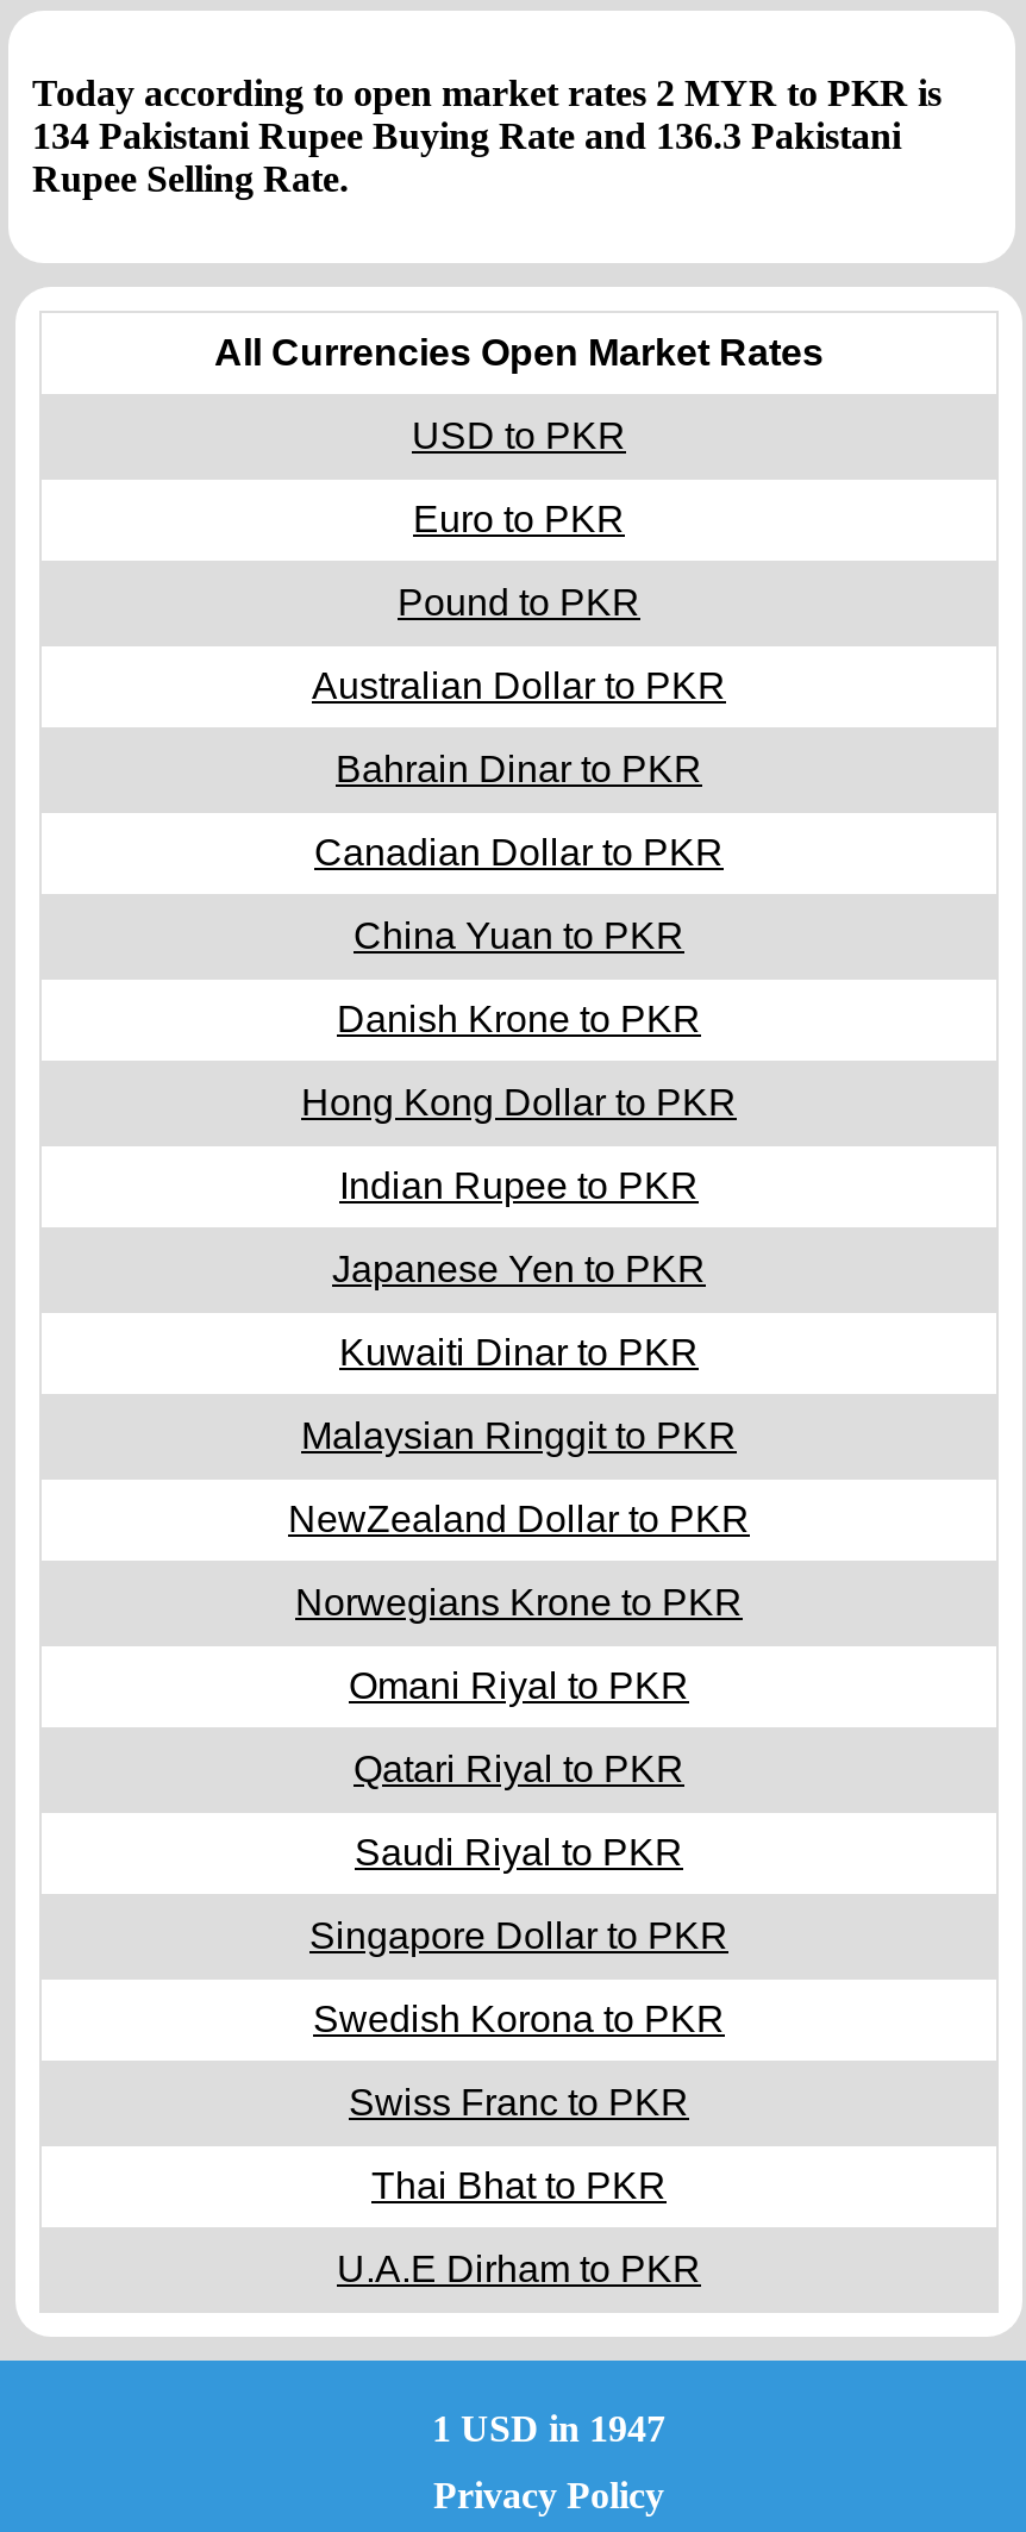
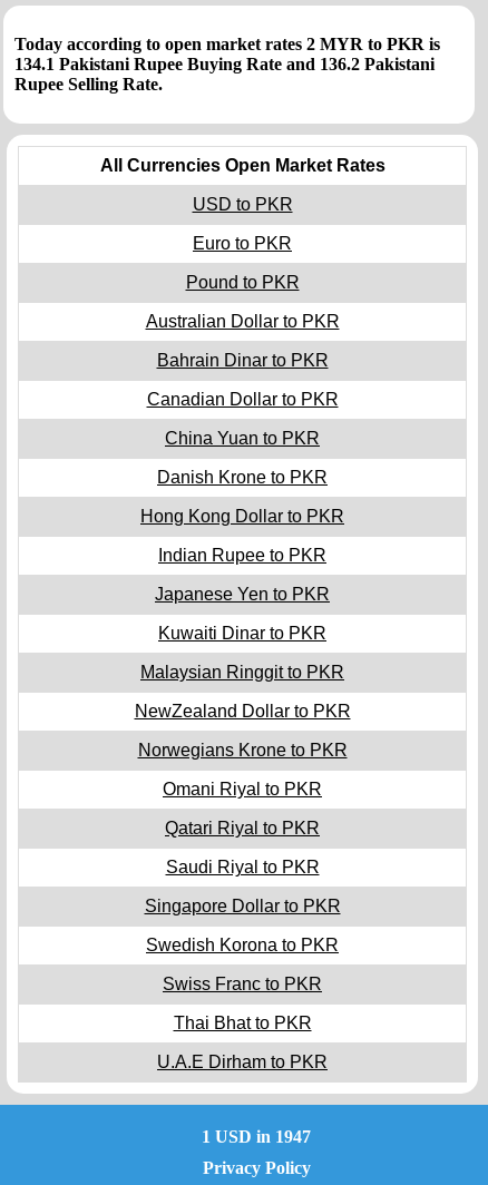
- 134 Pakistani Rupee Buying Rate and 136.3 Pakistani
+ 134.1 Pakistani Rupee Buying Rate and 136.2 Pakistani
